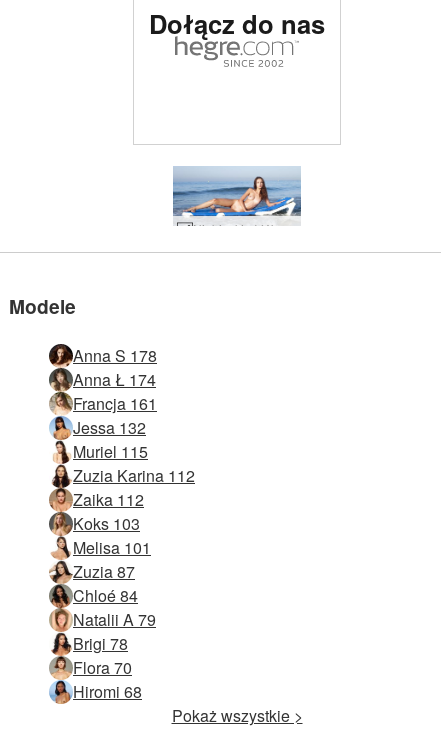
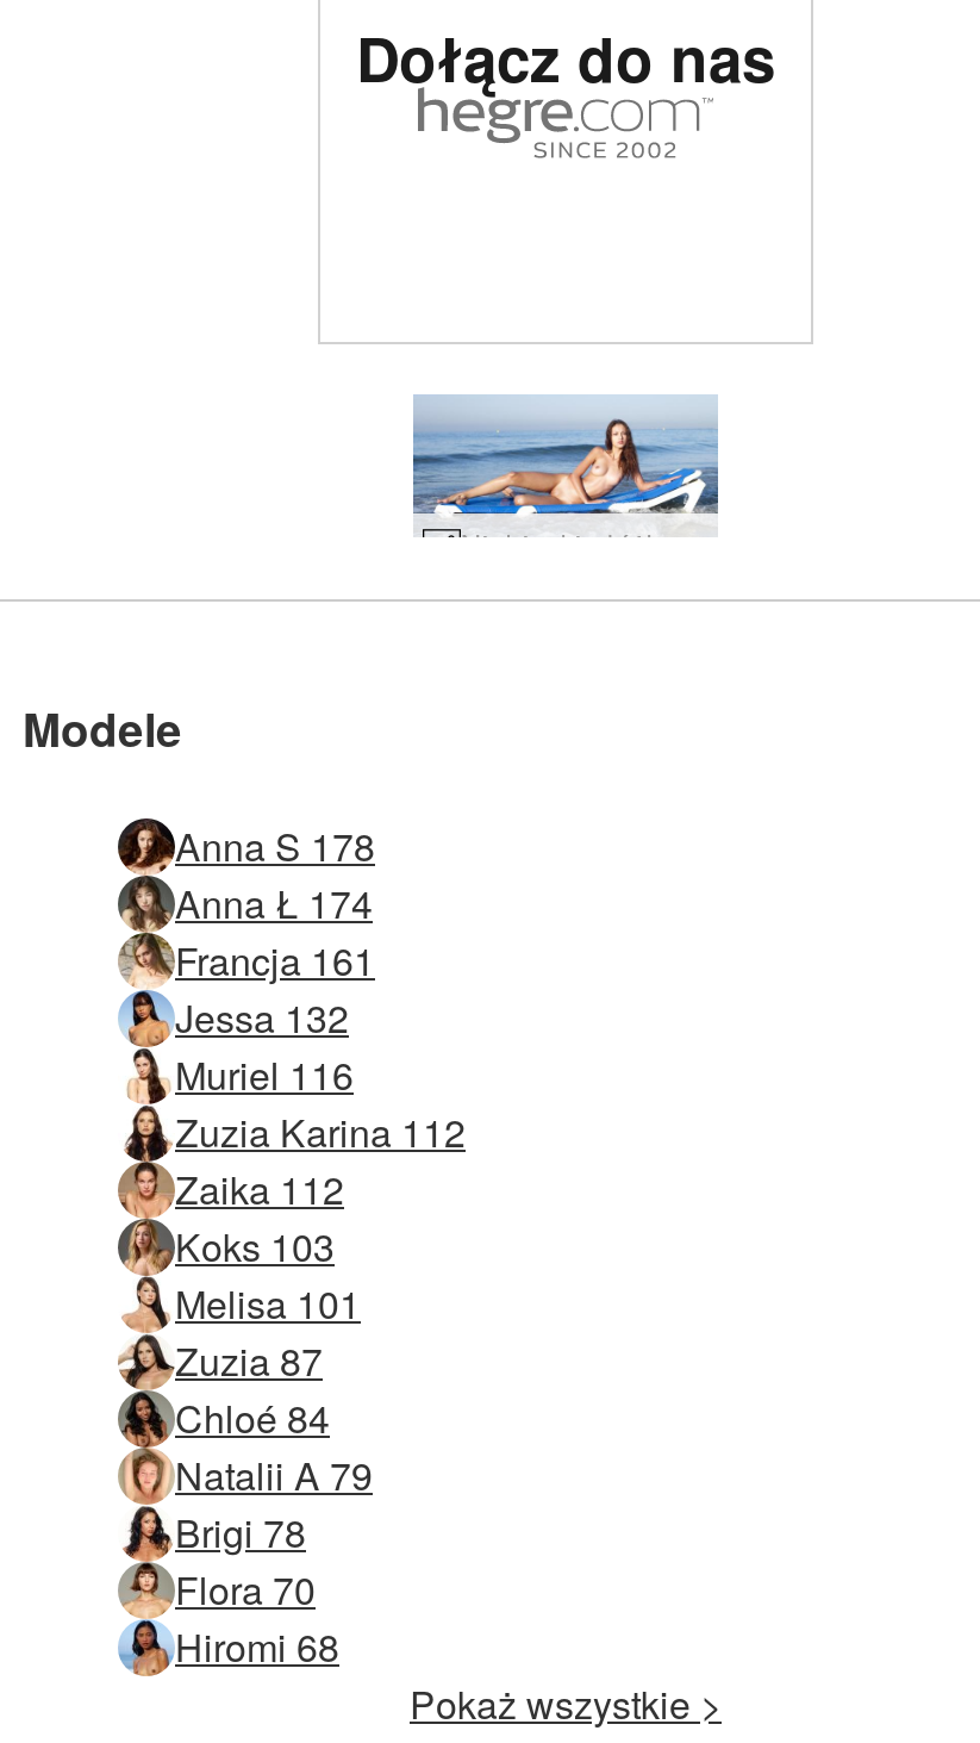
- Muriel 115
+ Muriel 116
